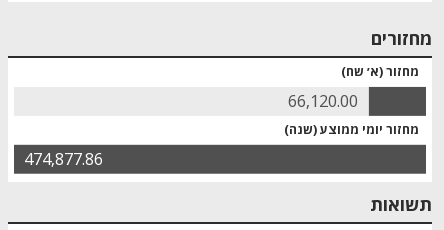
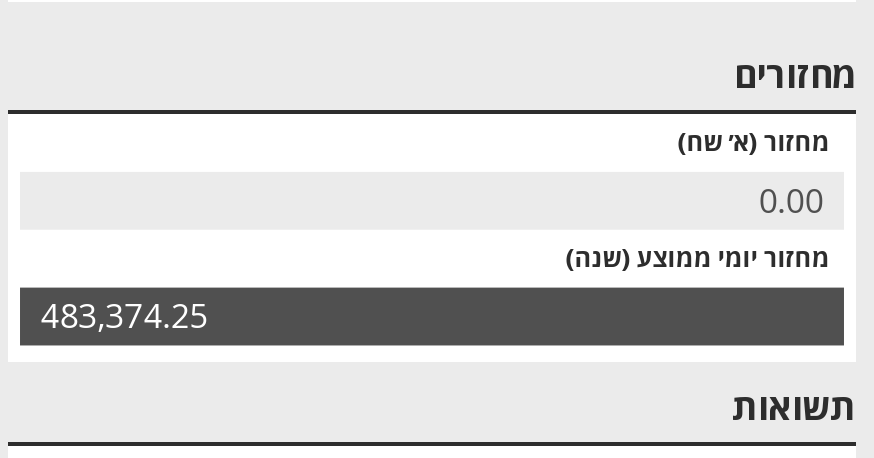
- 66,120.00
+ 0.00

- 474,877.86
+ 483,374.25
